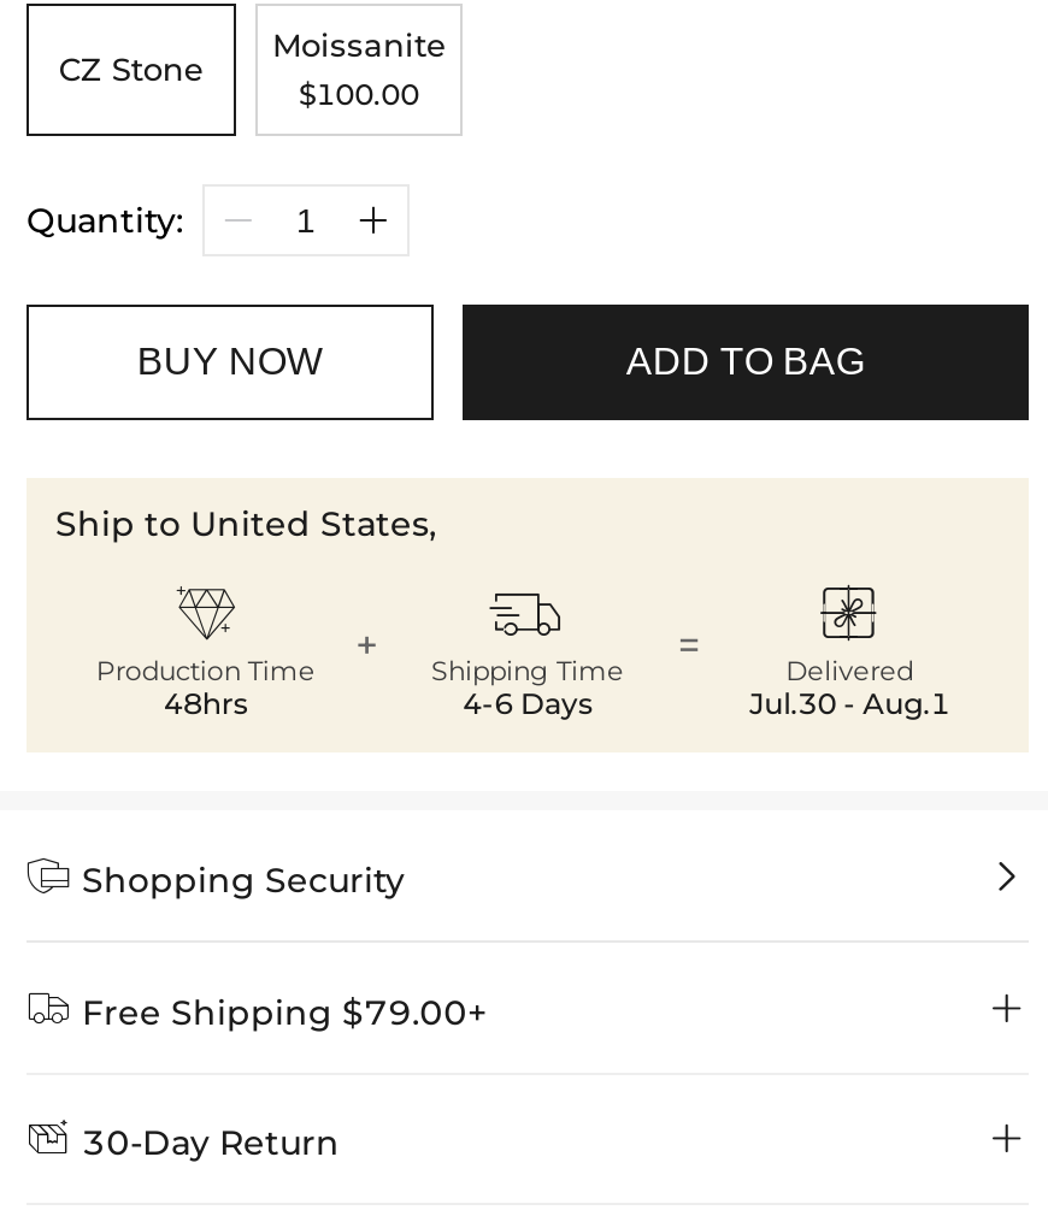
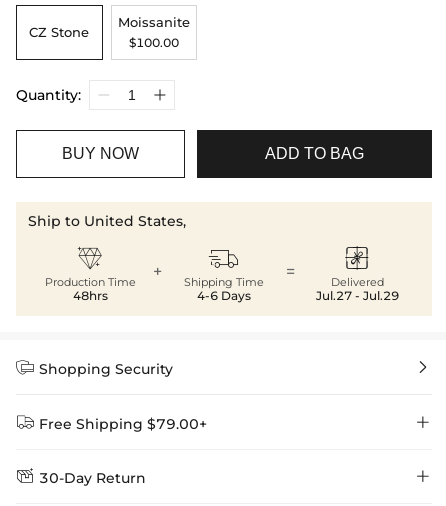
- Jul.30 - Aug.1
+ Jul.27 - Jul.29
